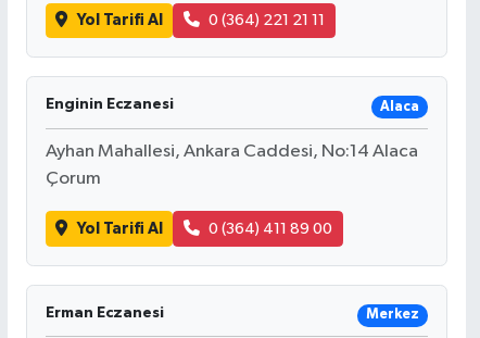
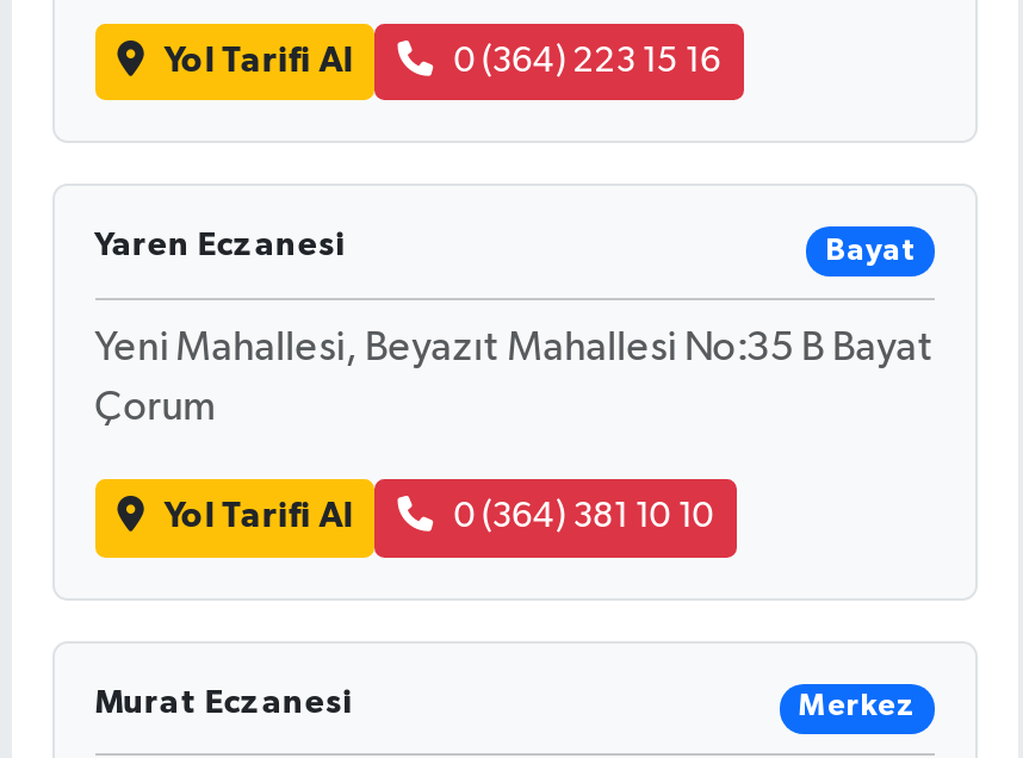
- 0 (364) 221 21 11
+ 0 (364) 223 15 16

- Enginin Eczanesi
- Alaca
+ Yaren Eczanesi
+ Bayat

- Ayhan Mahallesi, Ankara Caddesi, No:14 Alaca
+ Yeni Mahallesi, Beyazıt Mahallesi No:35 B Bayat

- 0 (364) 411 89 00
+ 0 (364) 381 10 10

- Erman Eczanesi
+ Murat Eczanesi
